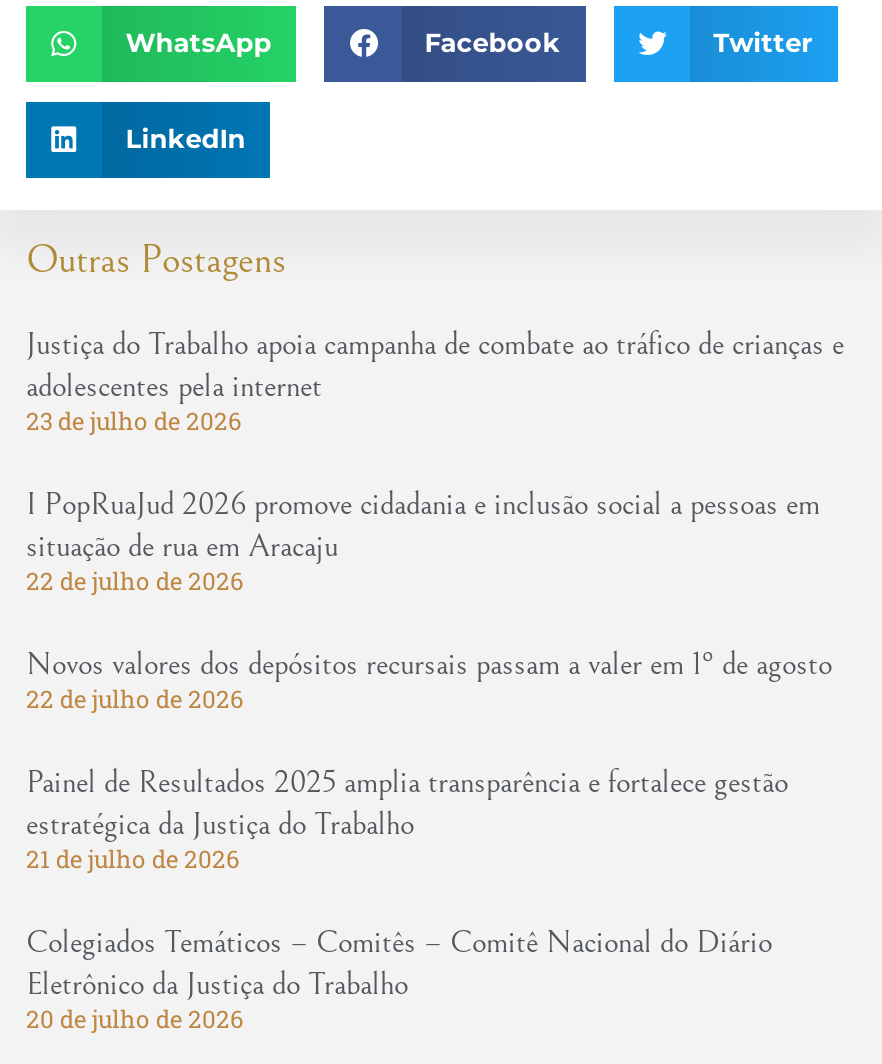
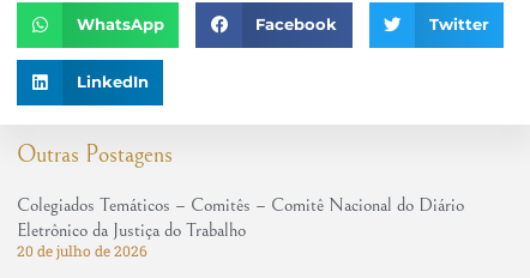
- Justiça do Trabalho apoia campanha de combate ao tráfico de crianças e
- adolescentes pela internet
- 23 de julho de 2026
- I PopRuaJud 2026 promove cidadania e inclusão social a pessoas em
- situação de rua em Aracaju
- 22 de julho de 2026
- Novos valores dos depósitos recursais passam a valer em 1º de agosto
- 22 de julho de 2026
- Painel de Resultados 2025 amplia transparência e fortalece gestão
- estratégica da Justiça do Trabalho
- 21 de julho de 2026
